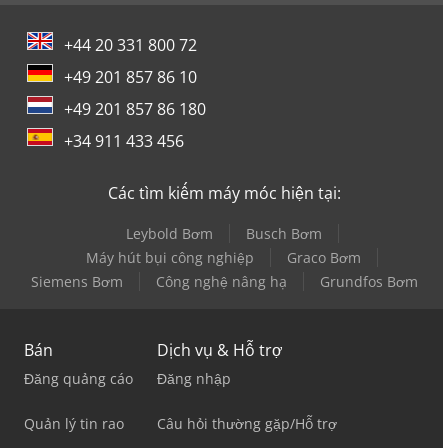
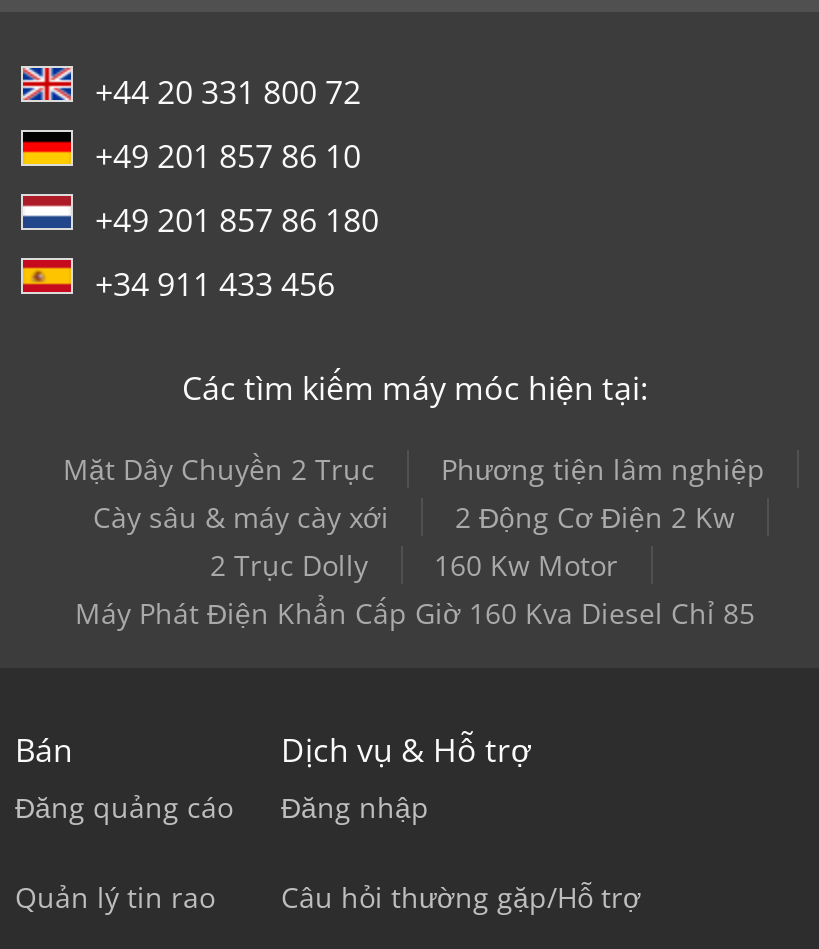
- Leybold Bơm
- Busch Bơm
- Máy hút bụi công nghiệp
- Graco Bơm
- Siemens Bơm
- Công nghệ nâng hạ
- Grundfos Bơm
+ Mặt Dây Chuyền 2 Trục
+ Phương tiện lâm nghiệp
+ Cày sâu & máy cày xới
+ 2 Động Cơ Điện 2 Kw
+ 2 Trục Dolly
+ 160 Kw Motor
+ Máy Phát Điện Khẩn Cấp Giờ 160 Kva Diesel Chỉ 85
